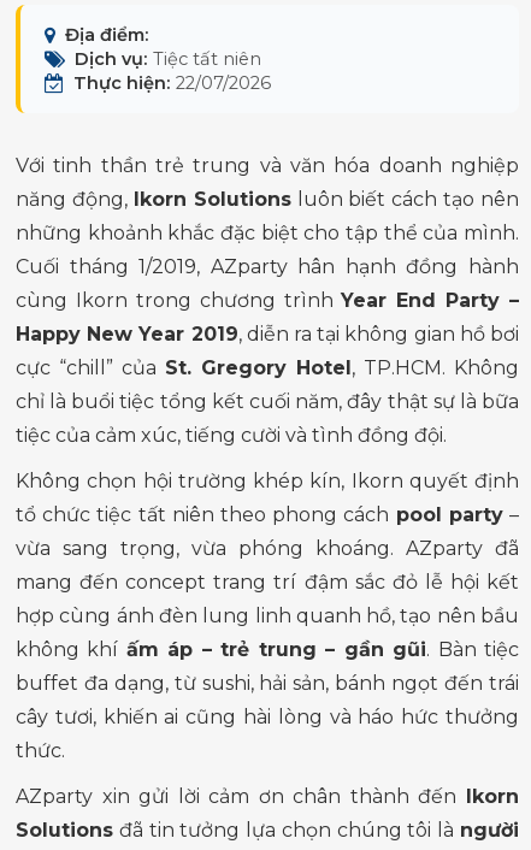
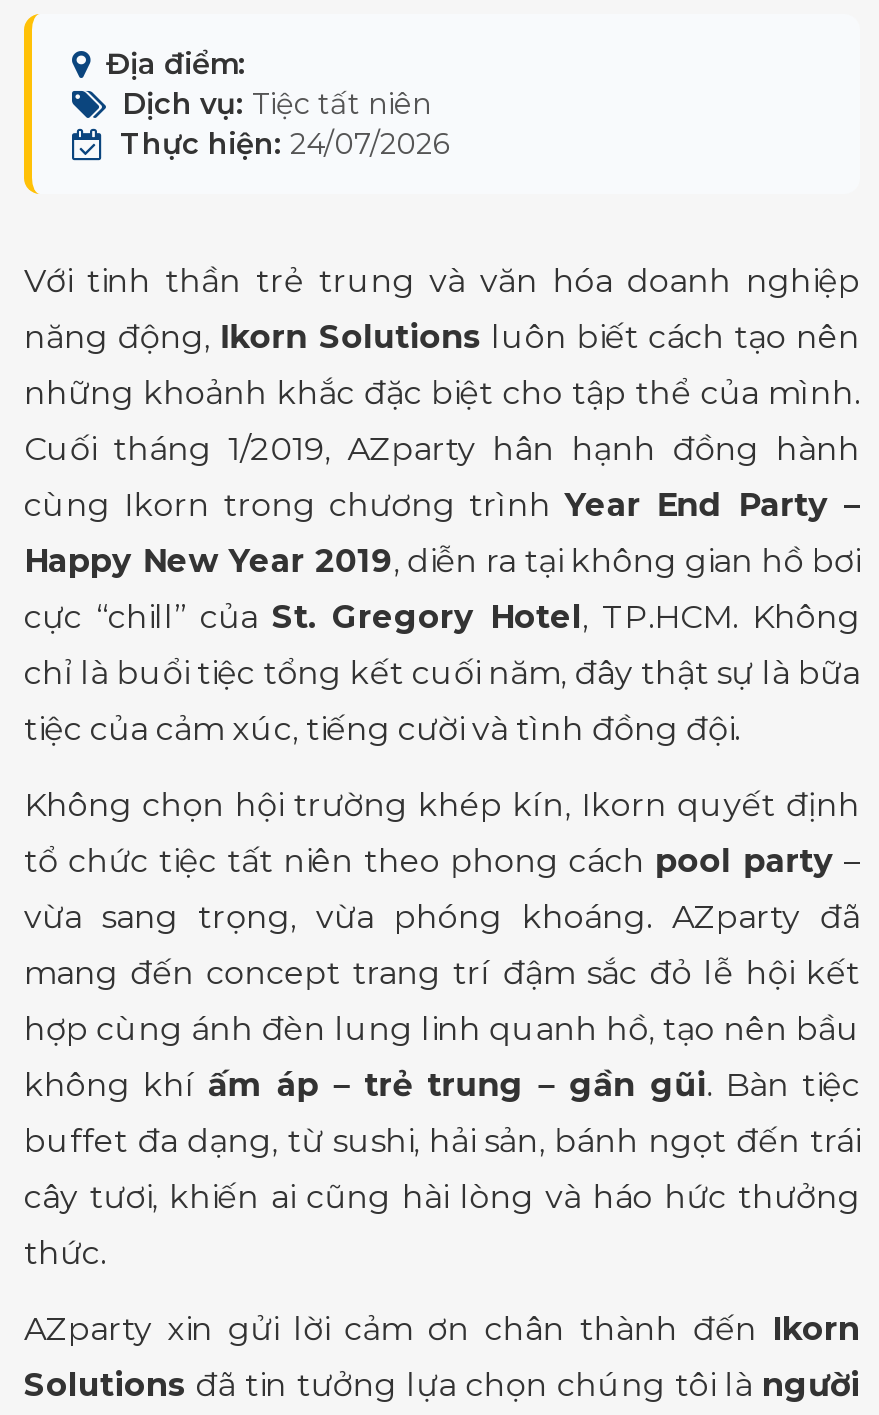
- Thực hiện: 22/07/2026
+ Thực hiện: 24/07/2026
